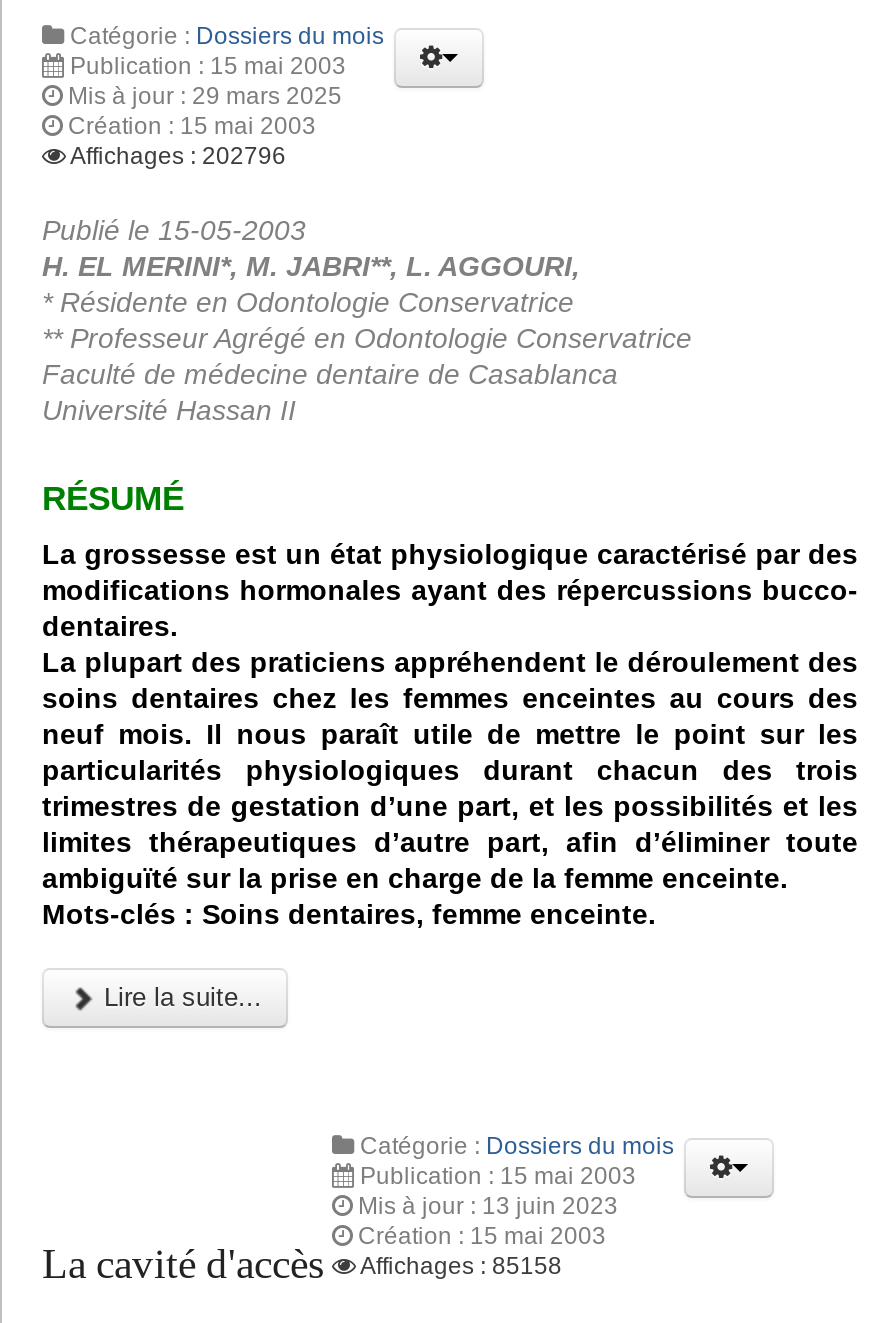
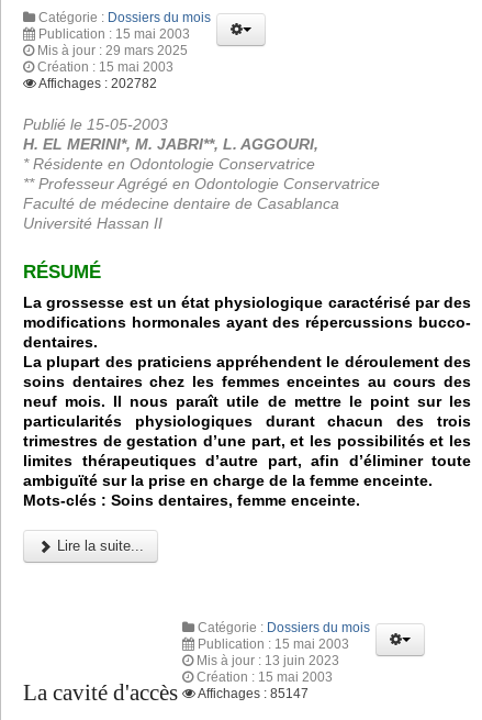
- Affichages : 202796
+ Affichages : 202782

- La cavité d'accès Affichages : 85158
+ La cavité d'accès Affichages : 85147
